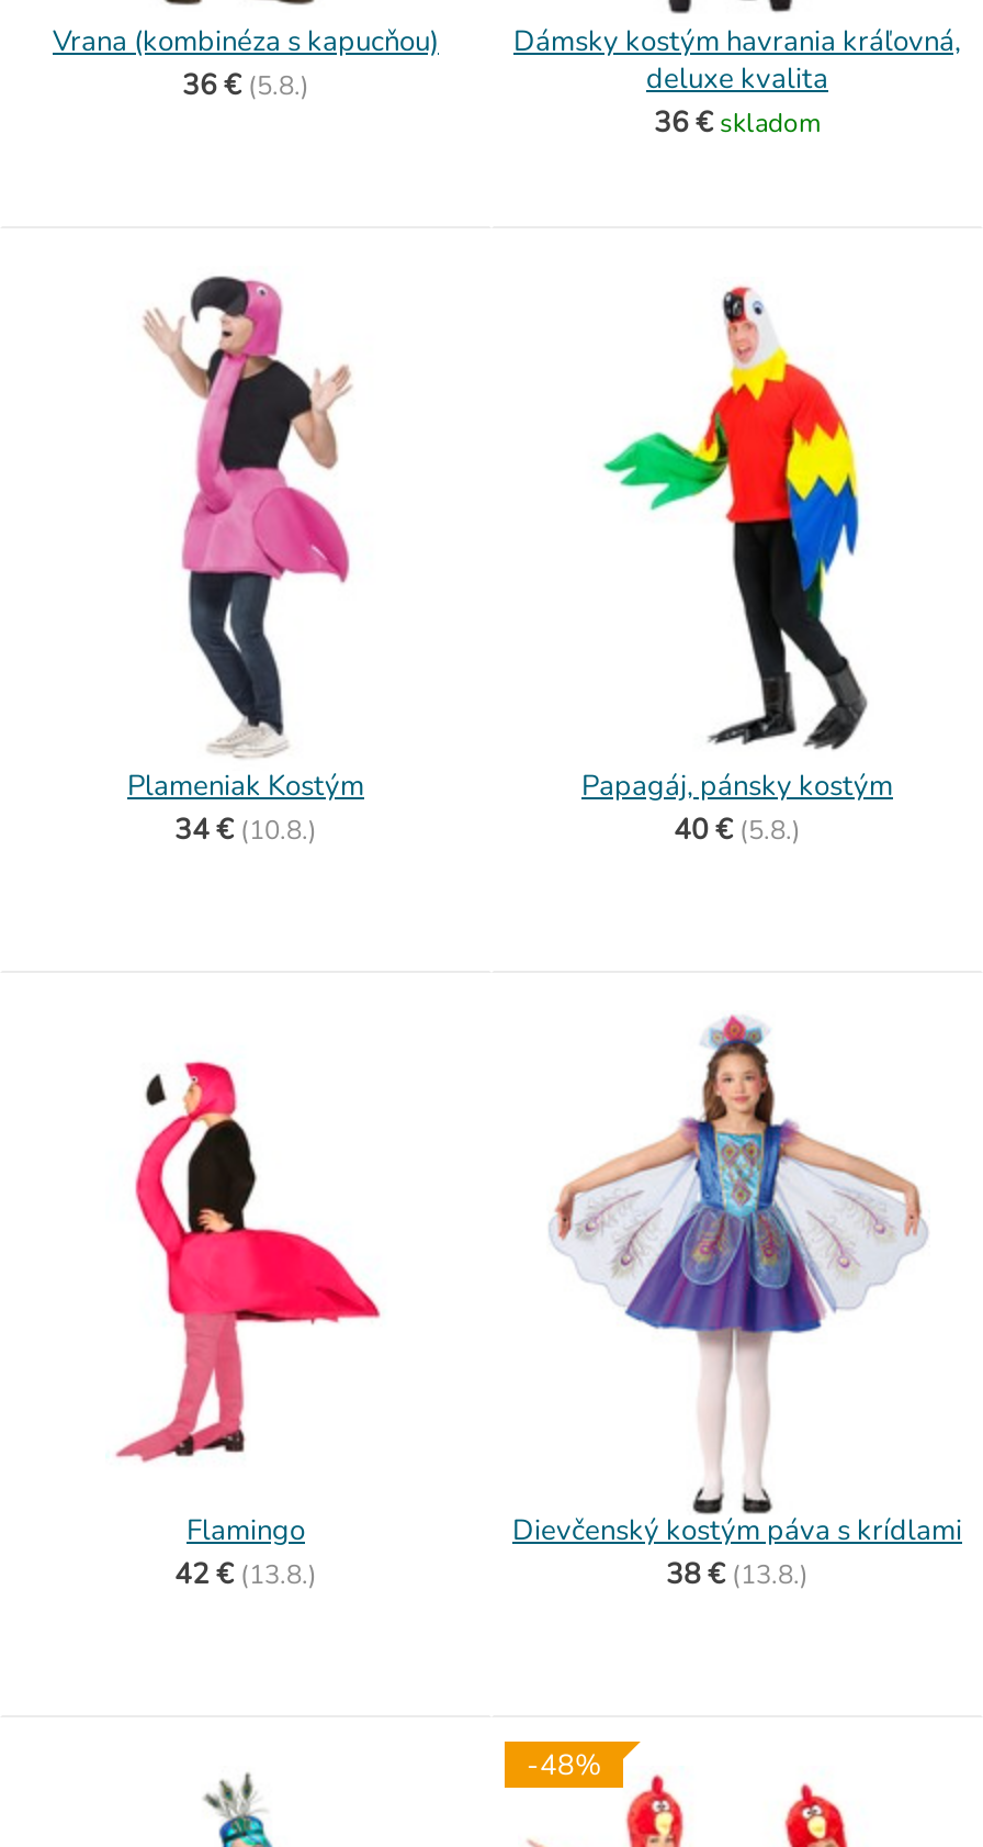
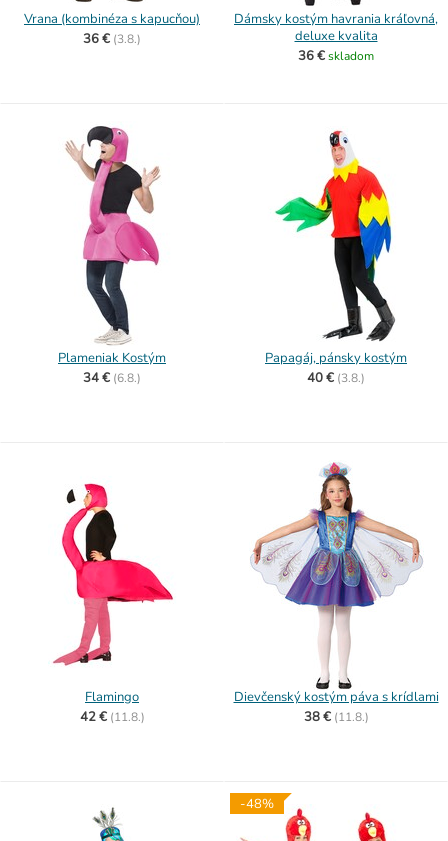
- 36 € (5.8.)
+ 36 € (3.8.)

- 34 € (10.8.)
+ 34 € (6.8.)

- 40 € (5.8.)
+ 40 € (3.8.)

- 42 € (13.8.)
+ 42 € (11.8.)

- 38 € (13.8.)
+ 38 € (11.8.)
